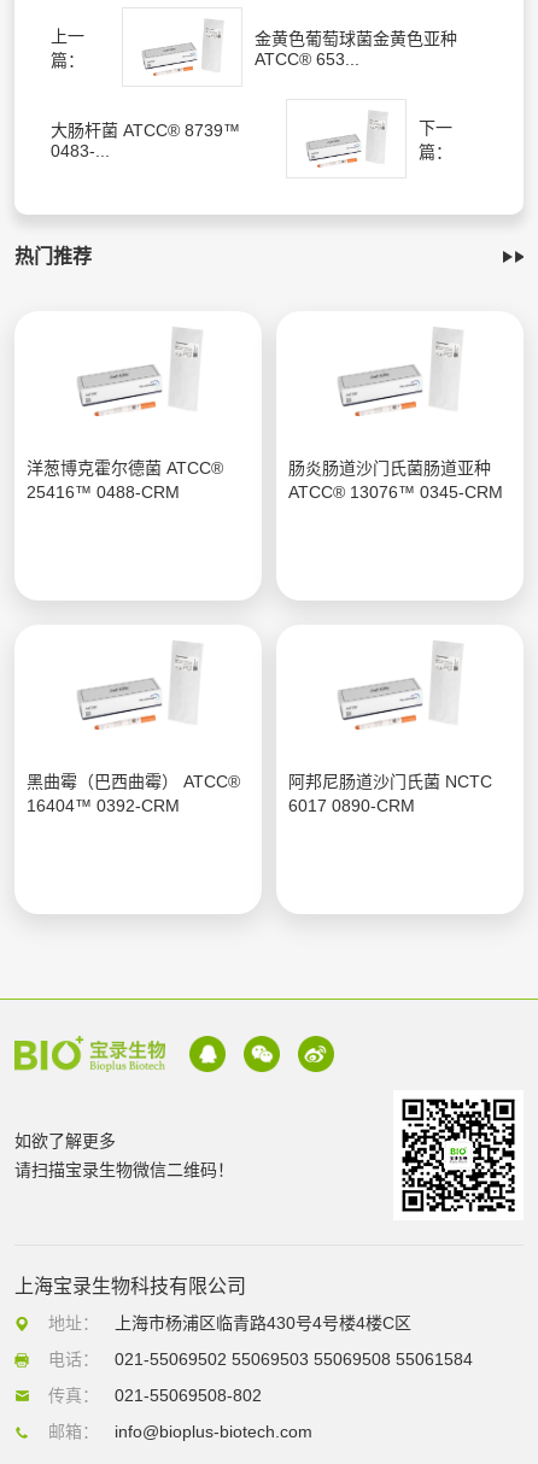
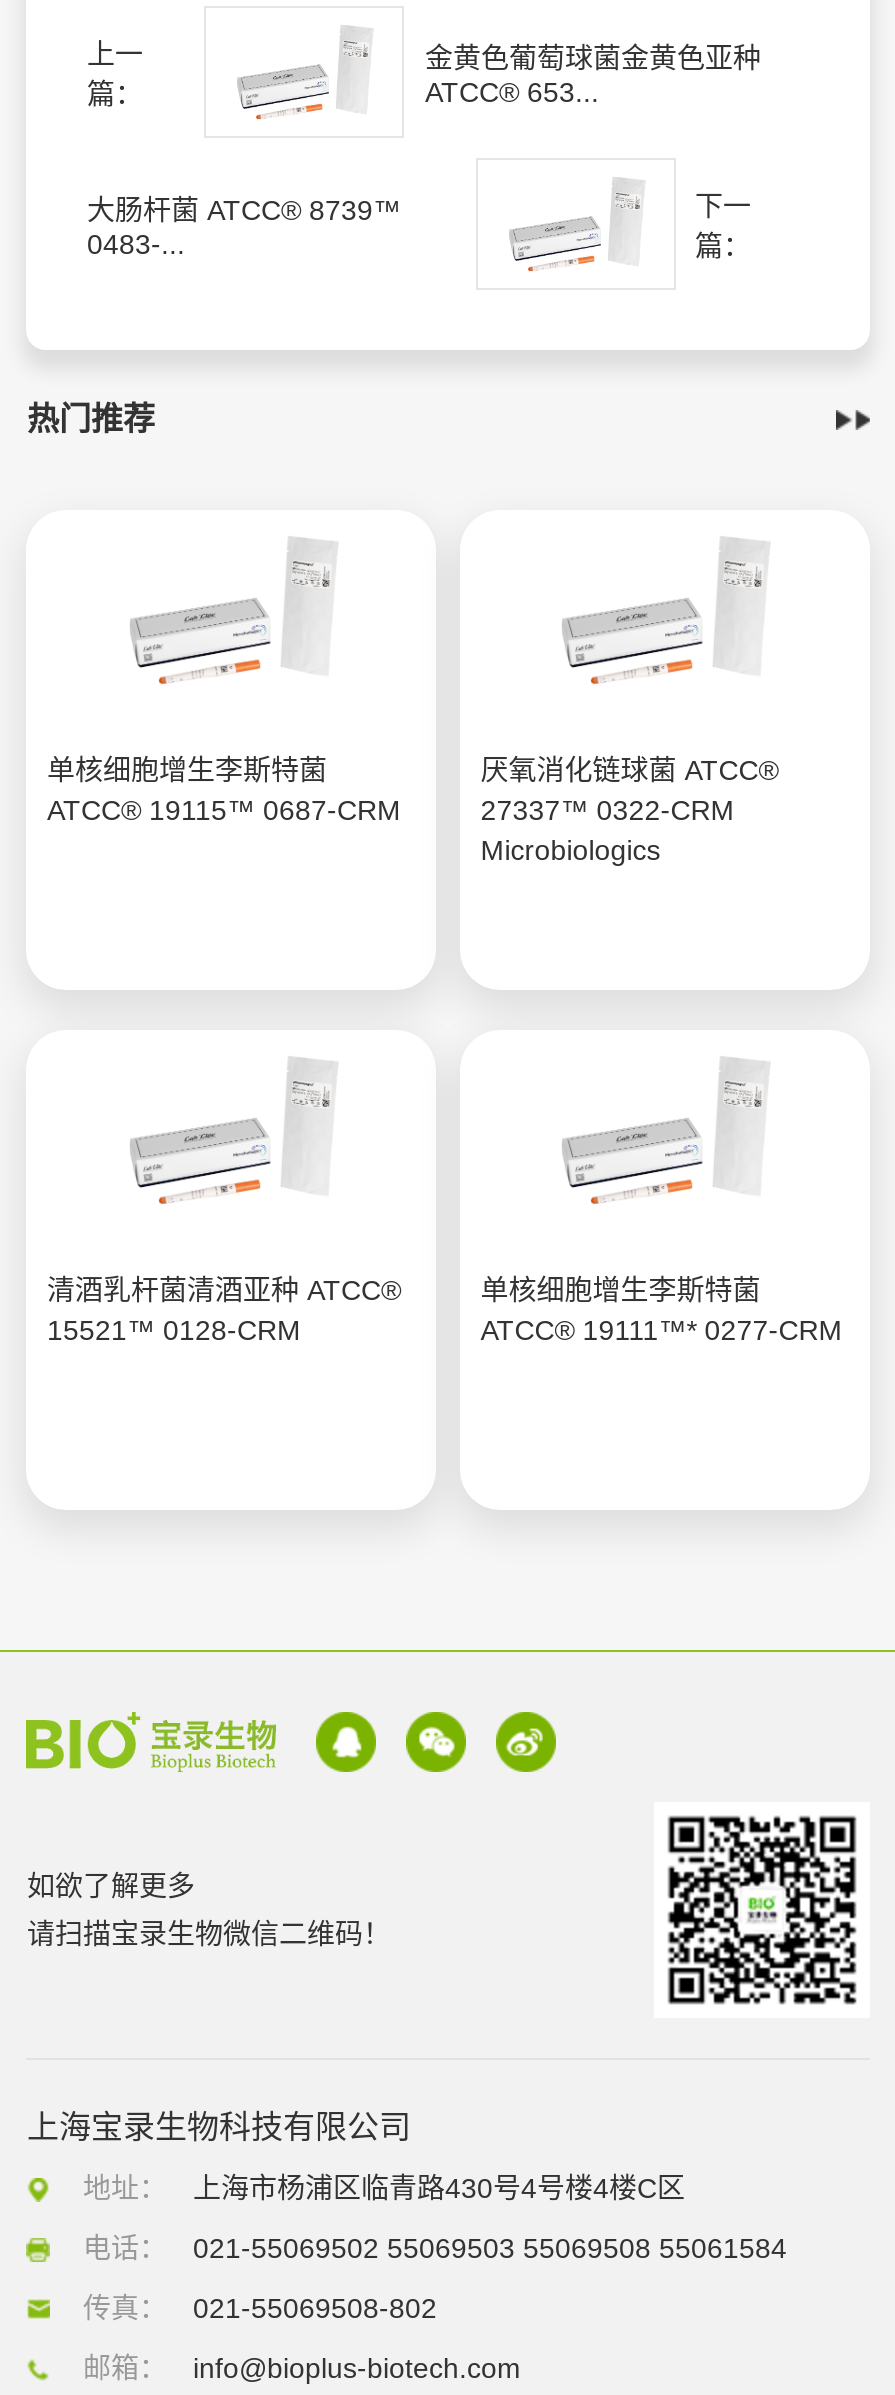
- 洋葱博克霍尔德菌 ATCC®
- 25416™ 0488-CRM
+ 单核细胞增生李斯特菌
+ ATCC® 19115™ 0687-CRM

- 肠炎肠道沙门氏菌肠道亚种
- ATCC® 13076™ 0345-CRM
+ 厌氧消化链球菌 ATCC®
+ 27337™ 0322-CRM
+ Microbiologics

- 黑曲霉（巴西曲霉） ATCC®
- 16404™ 0392-CRM
+ 清酒乳杆菌清酒亚种 ATCC®
+ 15521™ 0128-CRM

- 阿邦尼肠道沙门氏菌 NCTC
- 6017 0890-CRM
+ 单核细胞增生李斯特菌
+ ATCC® 19111™* 0277-CRM
